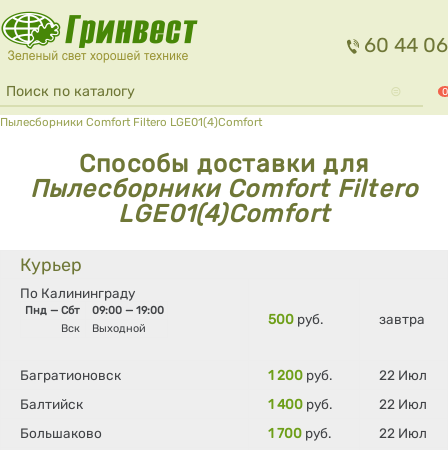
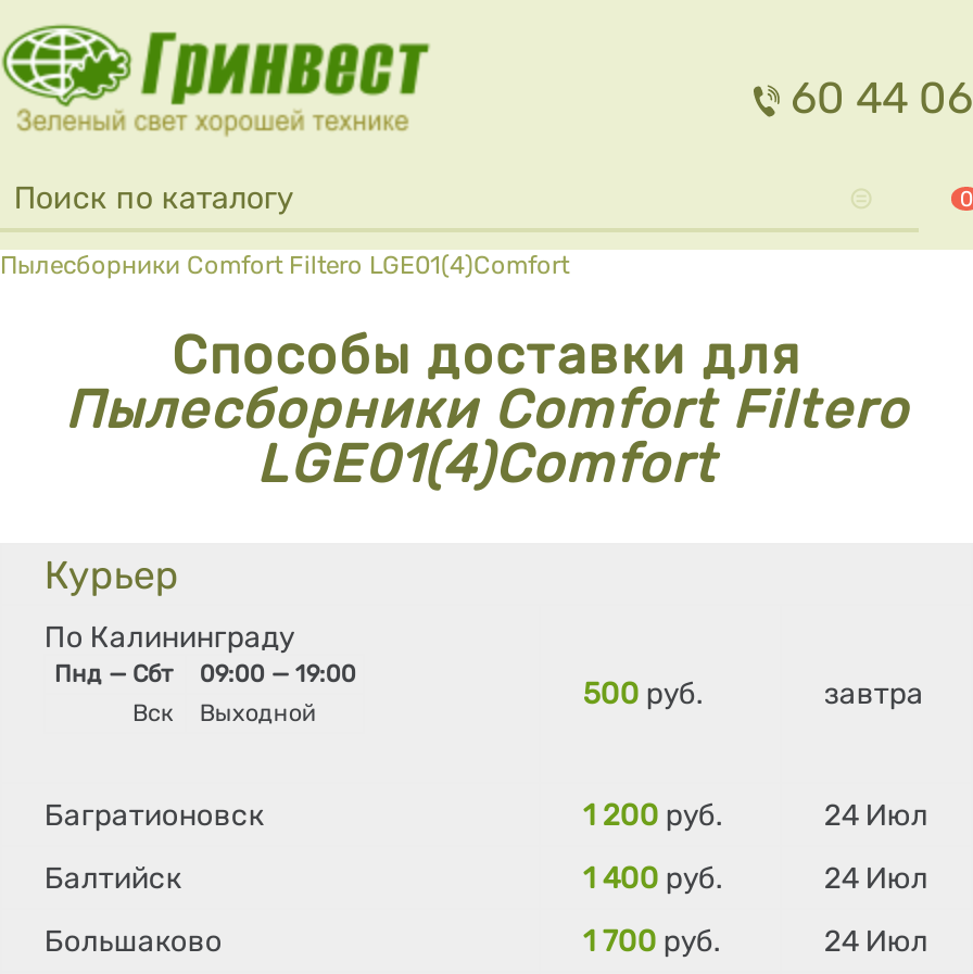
- 22 Июл
+ 24 Июл

- 22 Июл
+ 24 Июл

- 22 Июл
+ 24 Июл
